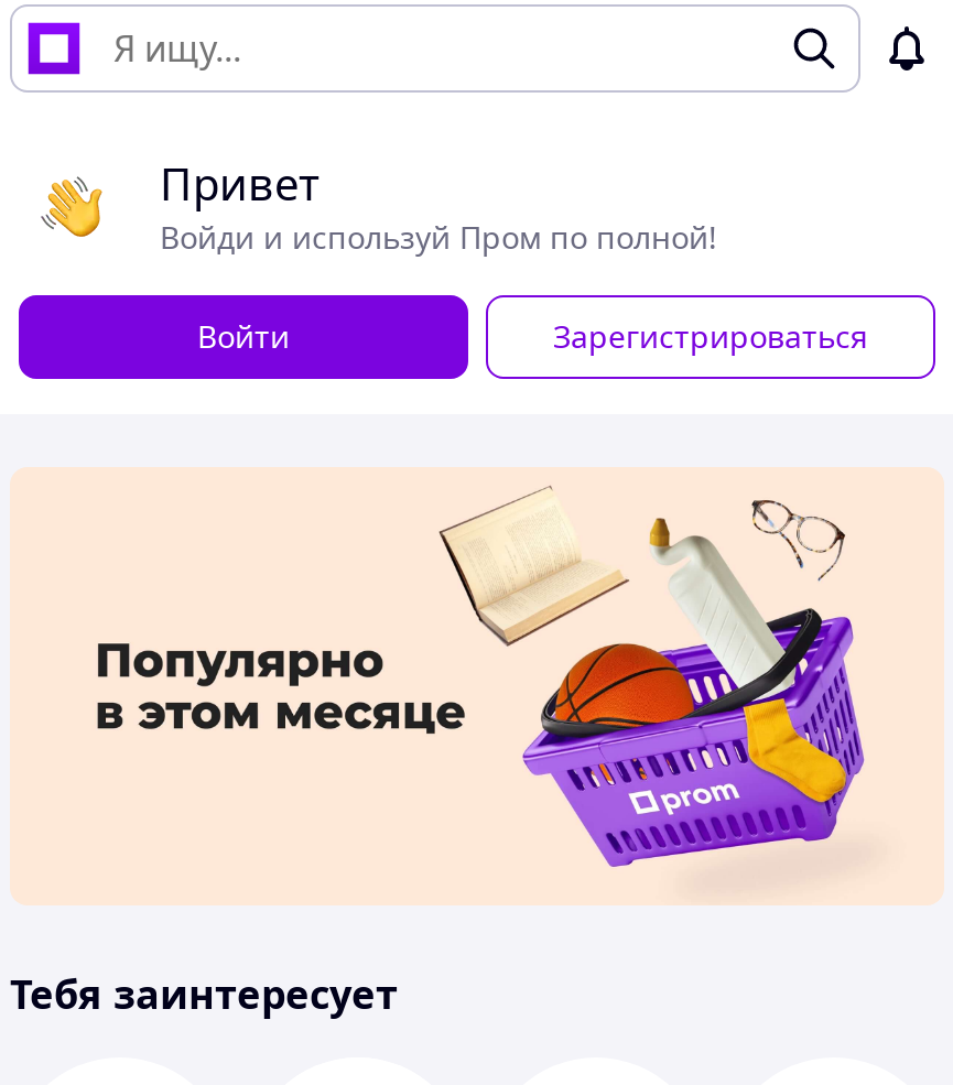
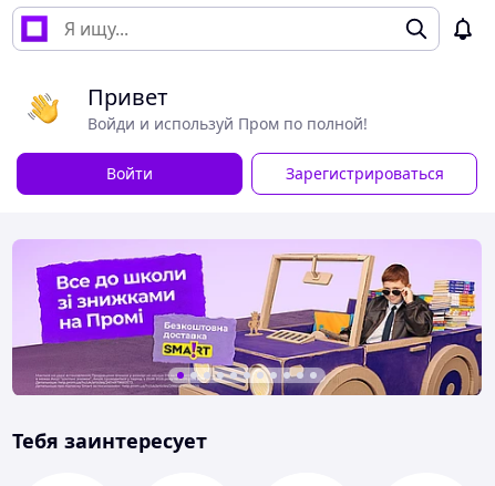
- [image]
+ [image]
